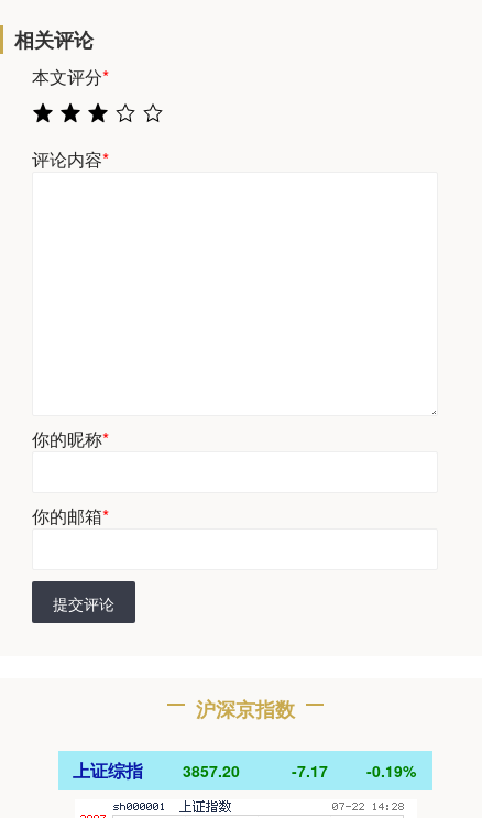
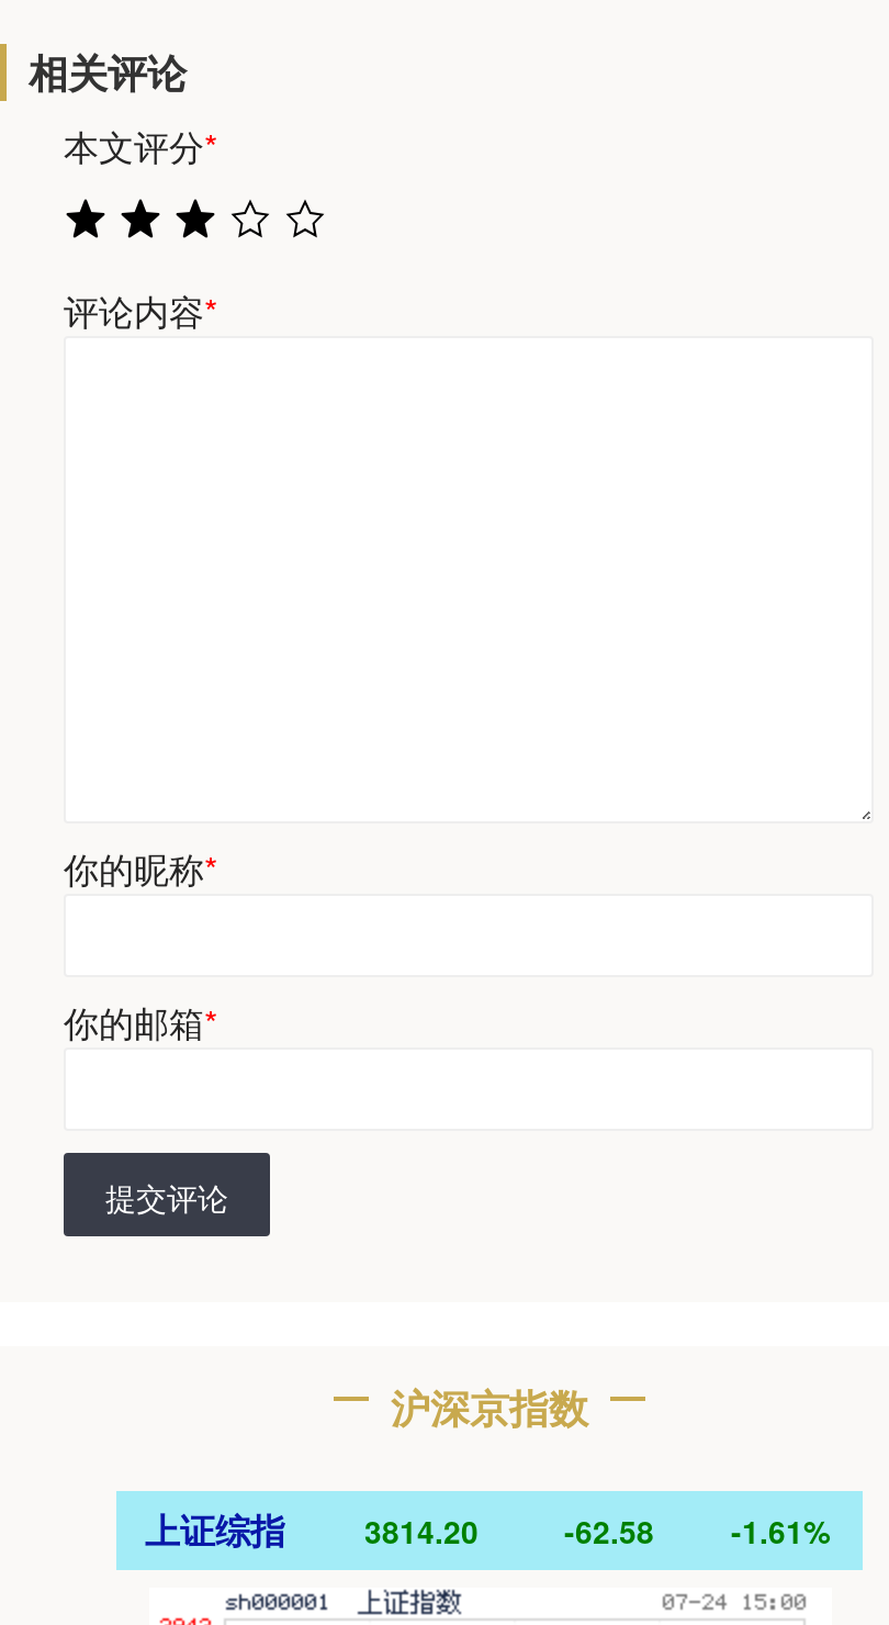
- 3857.20
+ 3814.20

- -7.17
+ -62.58

- -0.19%
+ -1.61%
